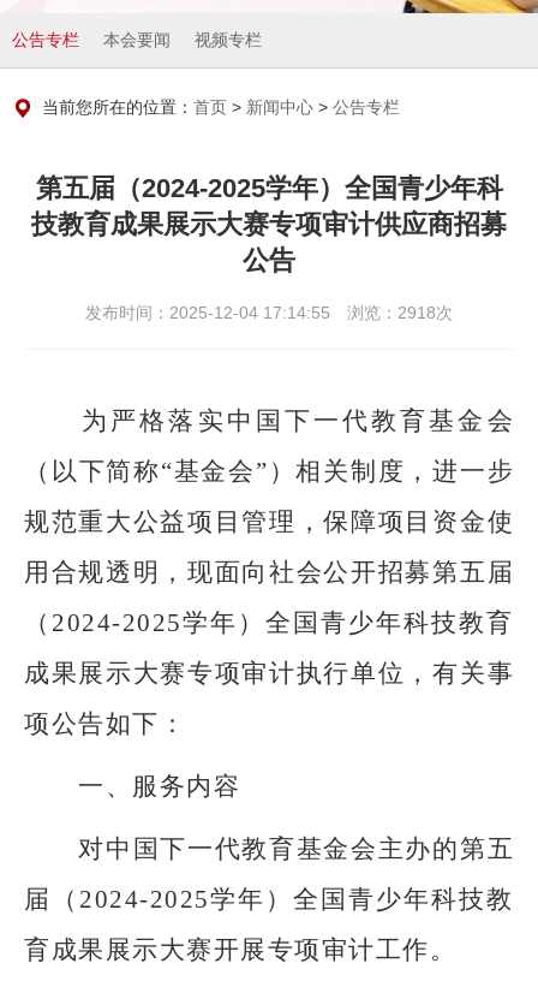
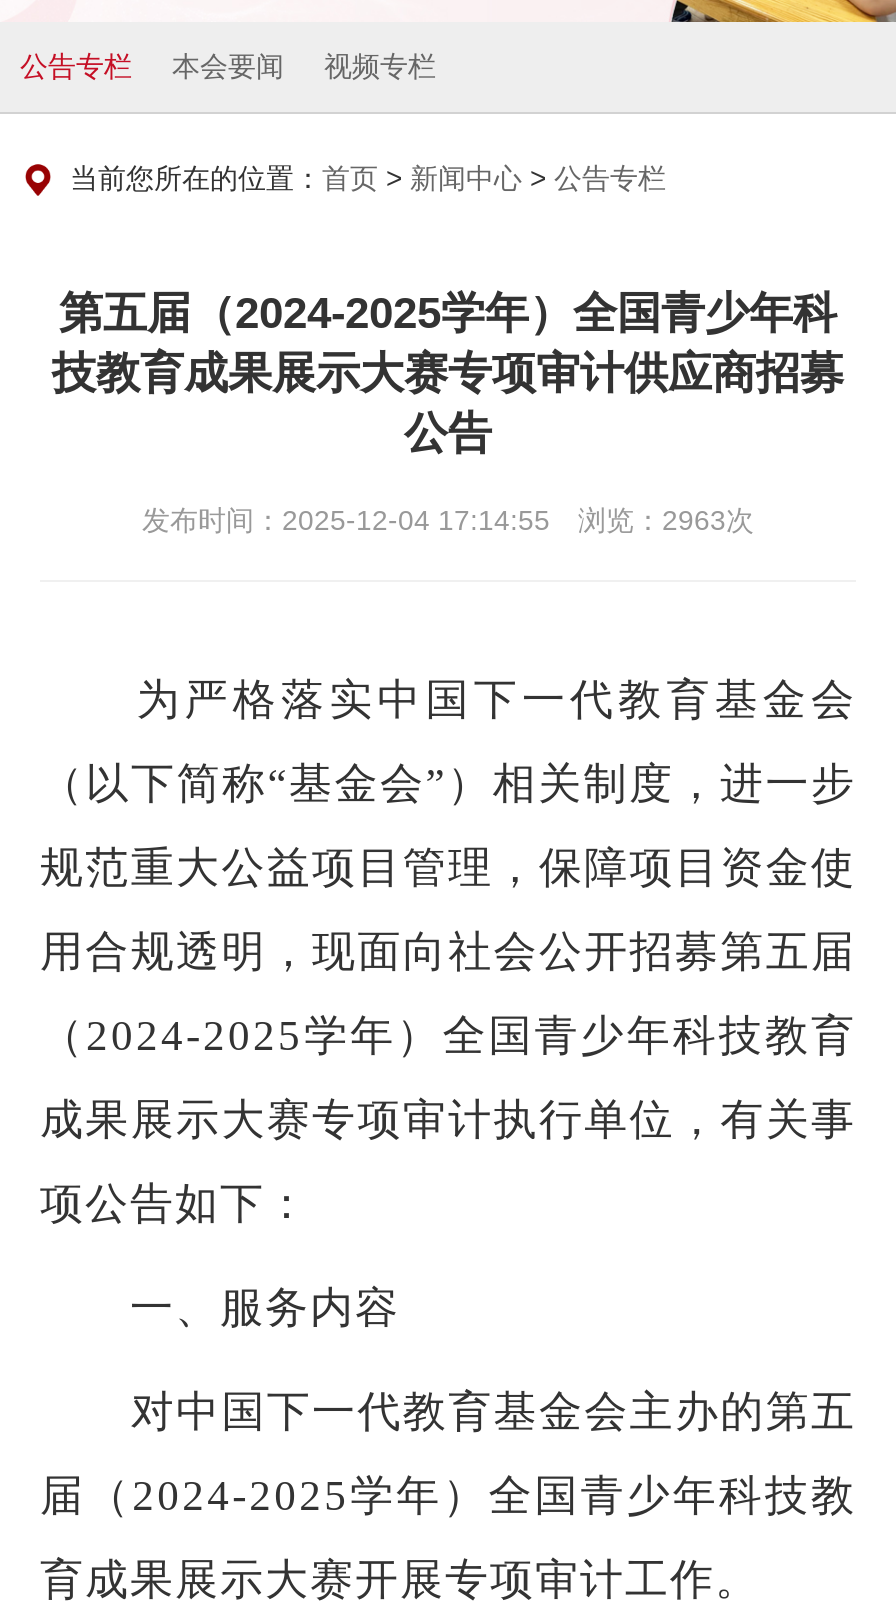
- 发布时间：2025-12-04 17:14:55 浏览：2918次
+ 发布时间：2025-12-04 17:14:55 浏览：2963次
